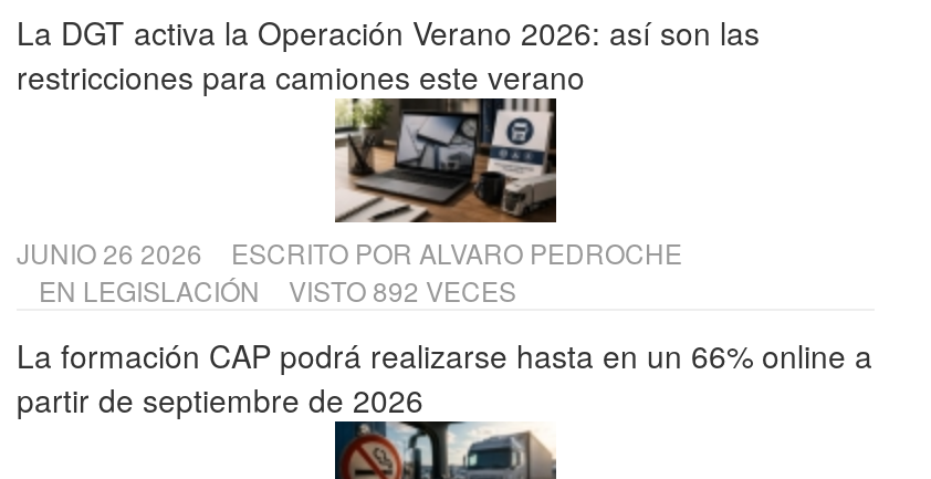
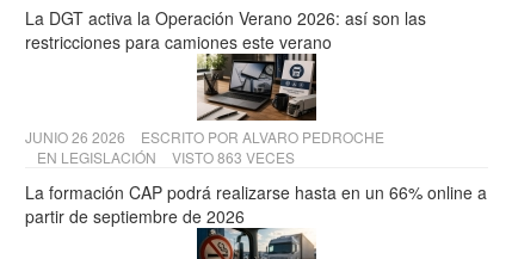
- EN LEGISLACIÓN VISTO 892 VECES
+ EN LEGISLACIÓN VISTO 863 VECES
